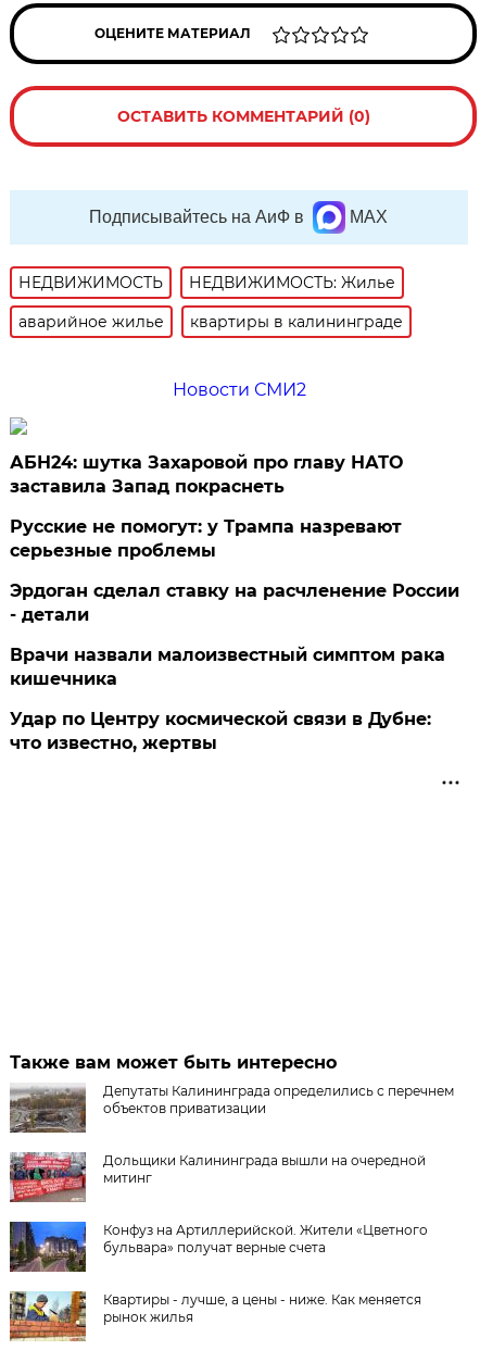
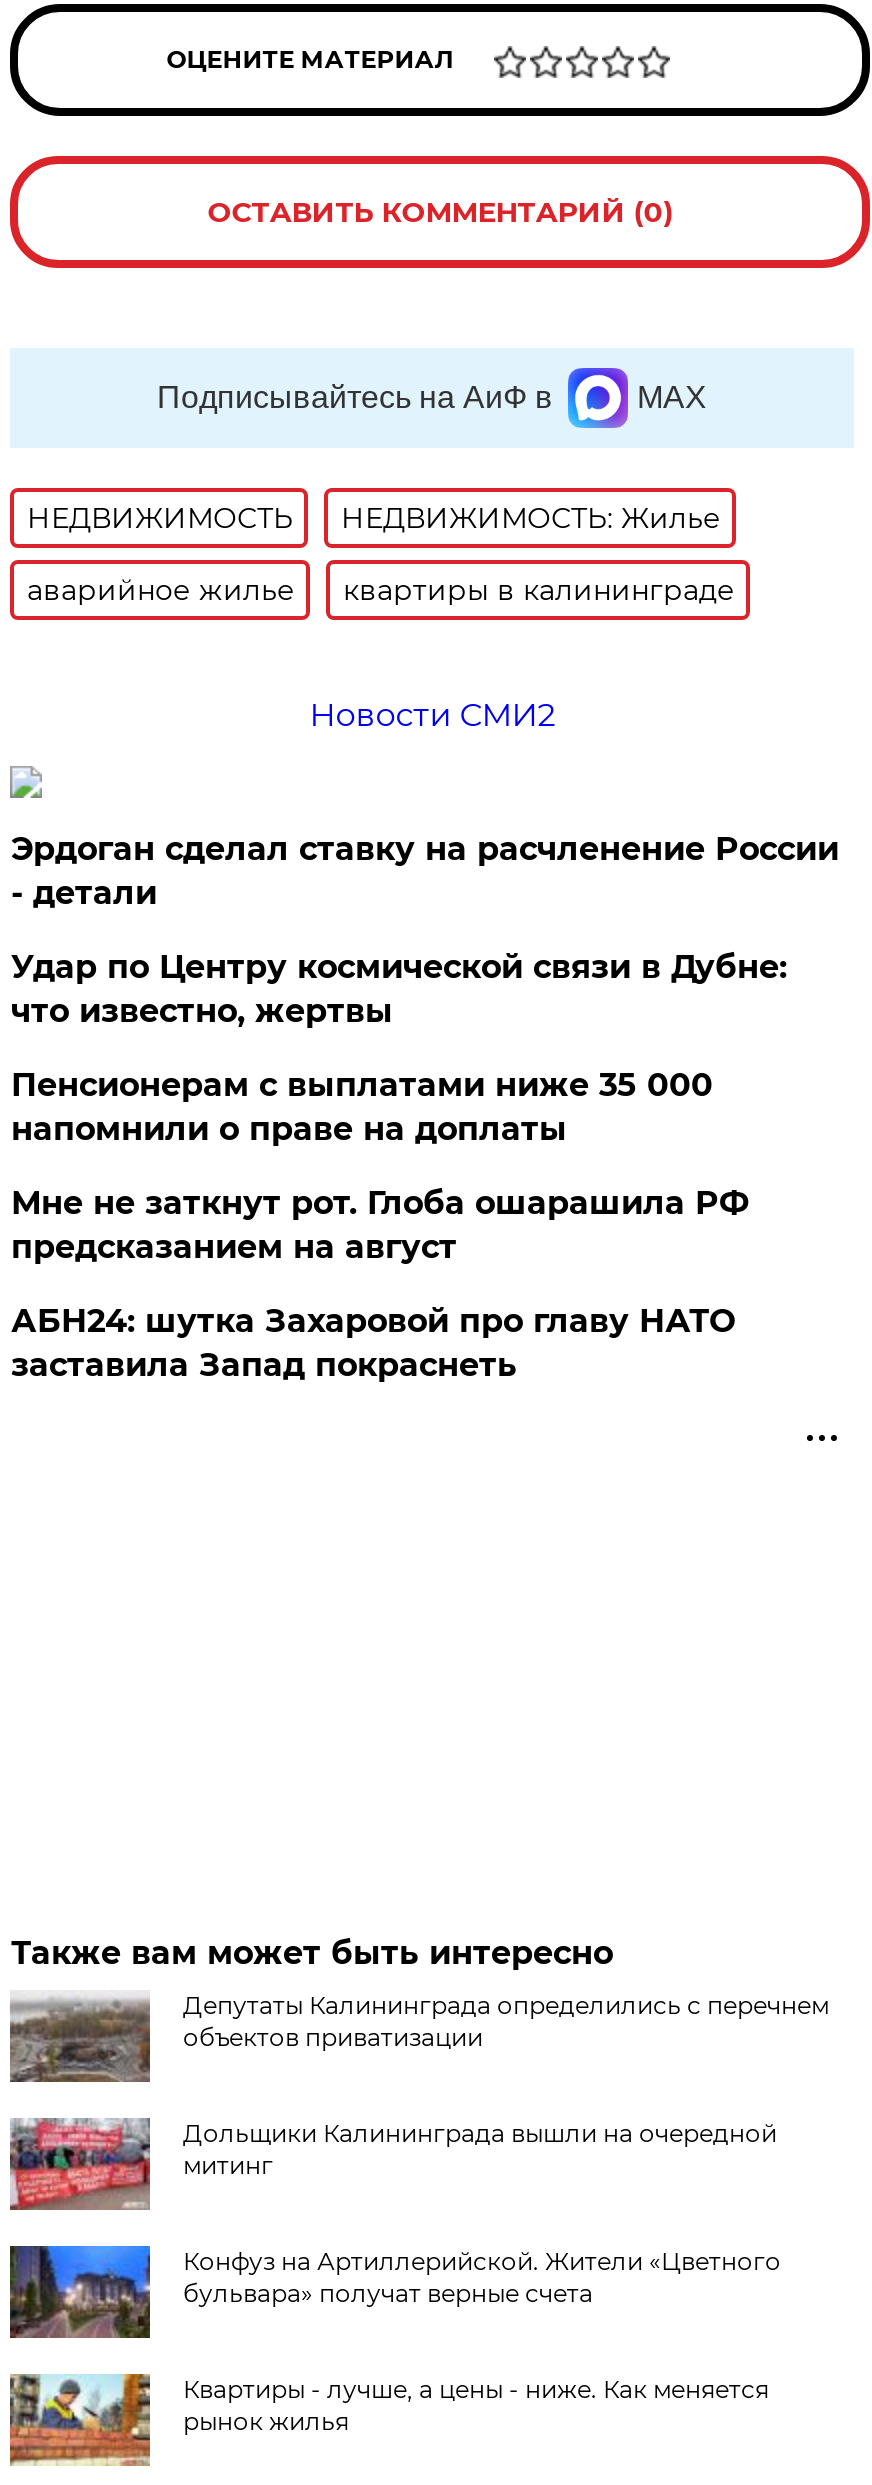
+ Пенсионерам с выплатами ниже 35 000
+ напомнили о праве на доплаты
+ Мне не заткнут рот. Глоба ошарашила РФ
+ предсказанием на август

moved down: АБН24: шутка Захаровой про главу НАТО | заставила Запад покраснеть

- Русские не помогут: у Трампа назревают
- серьезные проблемы
- Врачи назвали малоизвестный симптом рака
- кишечника

moved up: Эрдоган сделал ставку на расчленение России | - детали

moved up: Удар по Центру космической связи в Дубне: | что известно, жертвы
